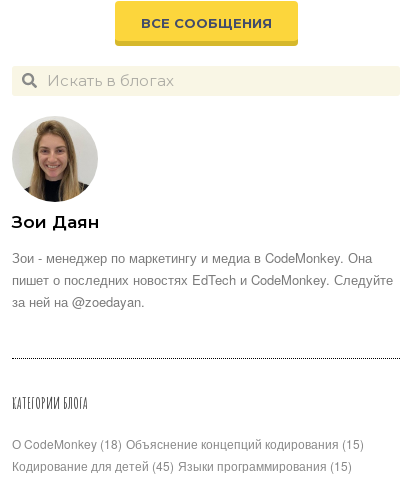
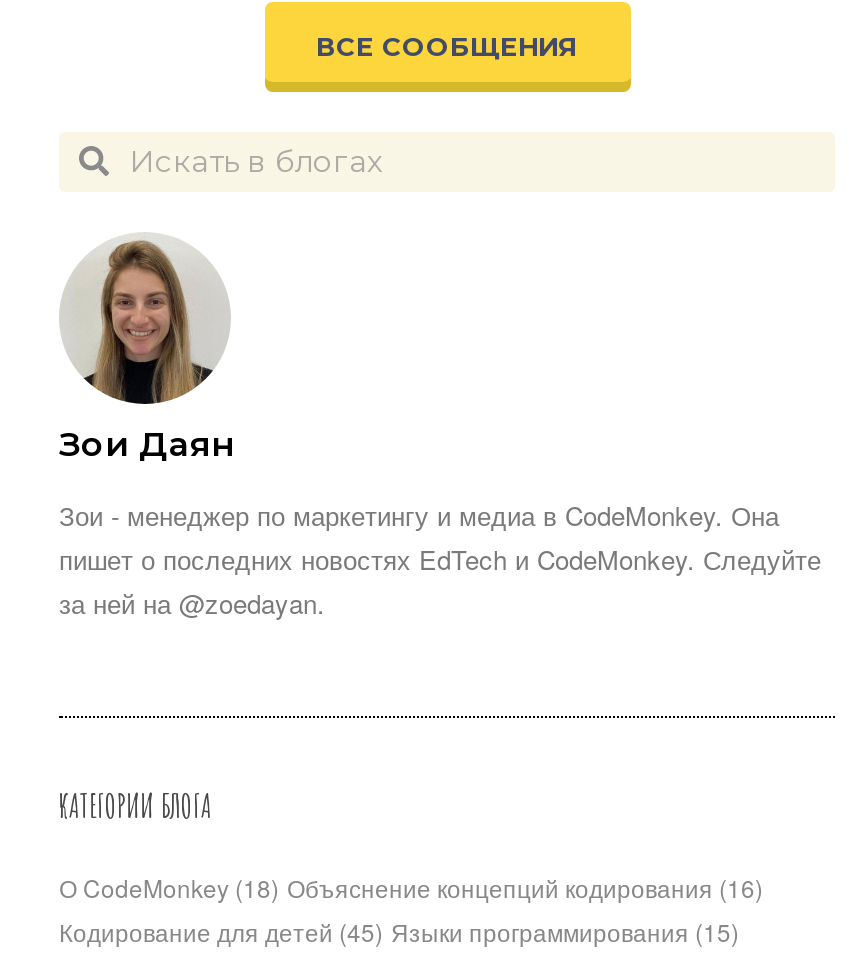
- О CodeMonkey (18) Объяснение концепций кодирования (15)
+ О CodeMonkey (18) Объяснение концепций кодирования (16)
